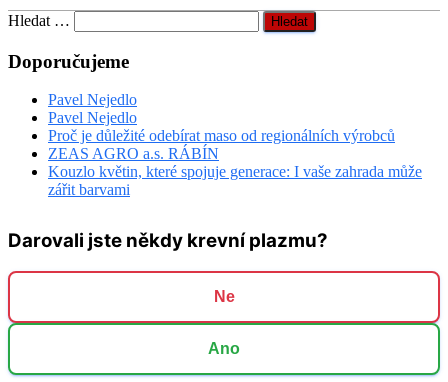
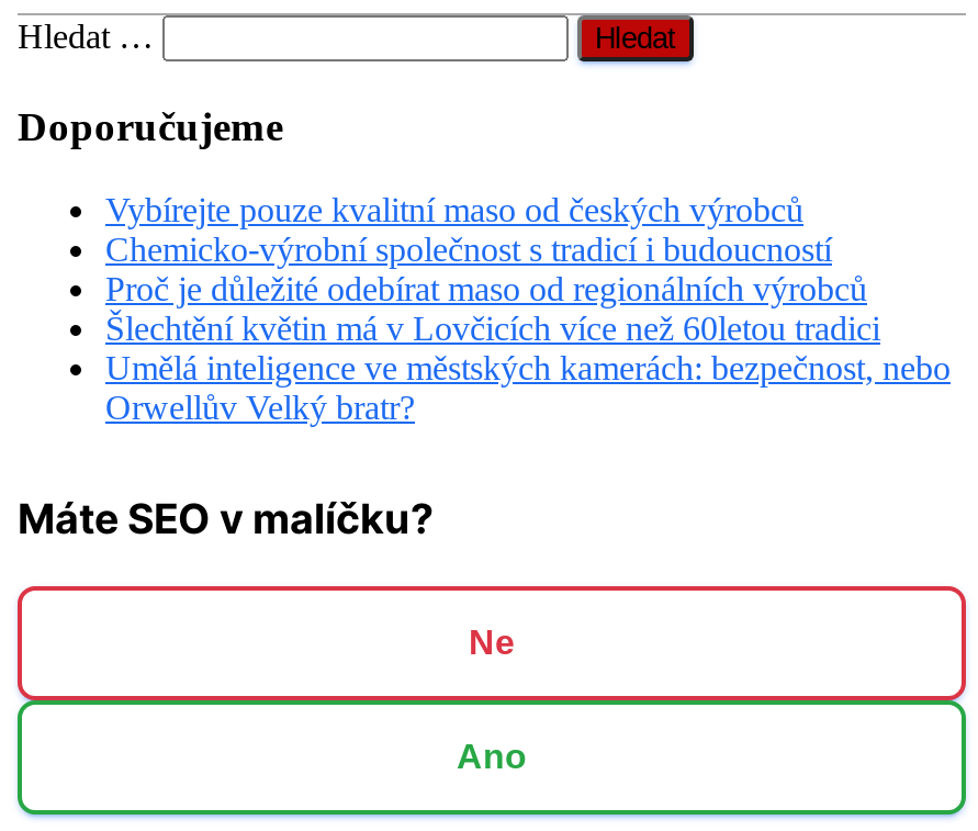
- Pavel Nejedlo
- Pavel Nejedlo
+ Vybírejte pouze kvalitní maso od českých výrobců
+ Chemicko-výrobní společnost s tradicí i budoucností

- ZEAS AGRO a.s. RÁBÍN
- Kouzlo květin, které spojuje generace: I vaše zahrada může
- zářit barvami
+ Šlechtění květin má v Lovčicích více než 60letou tradici
+ Umělá inteligence ve městských kamerách: bezpečnost, nebo
+ Orwellův Velký bratr?

- Darovali jste někdy krevní plazmu?
+ Máte SEO v malíčku?
